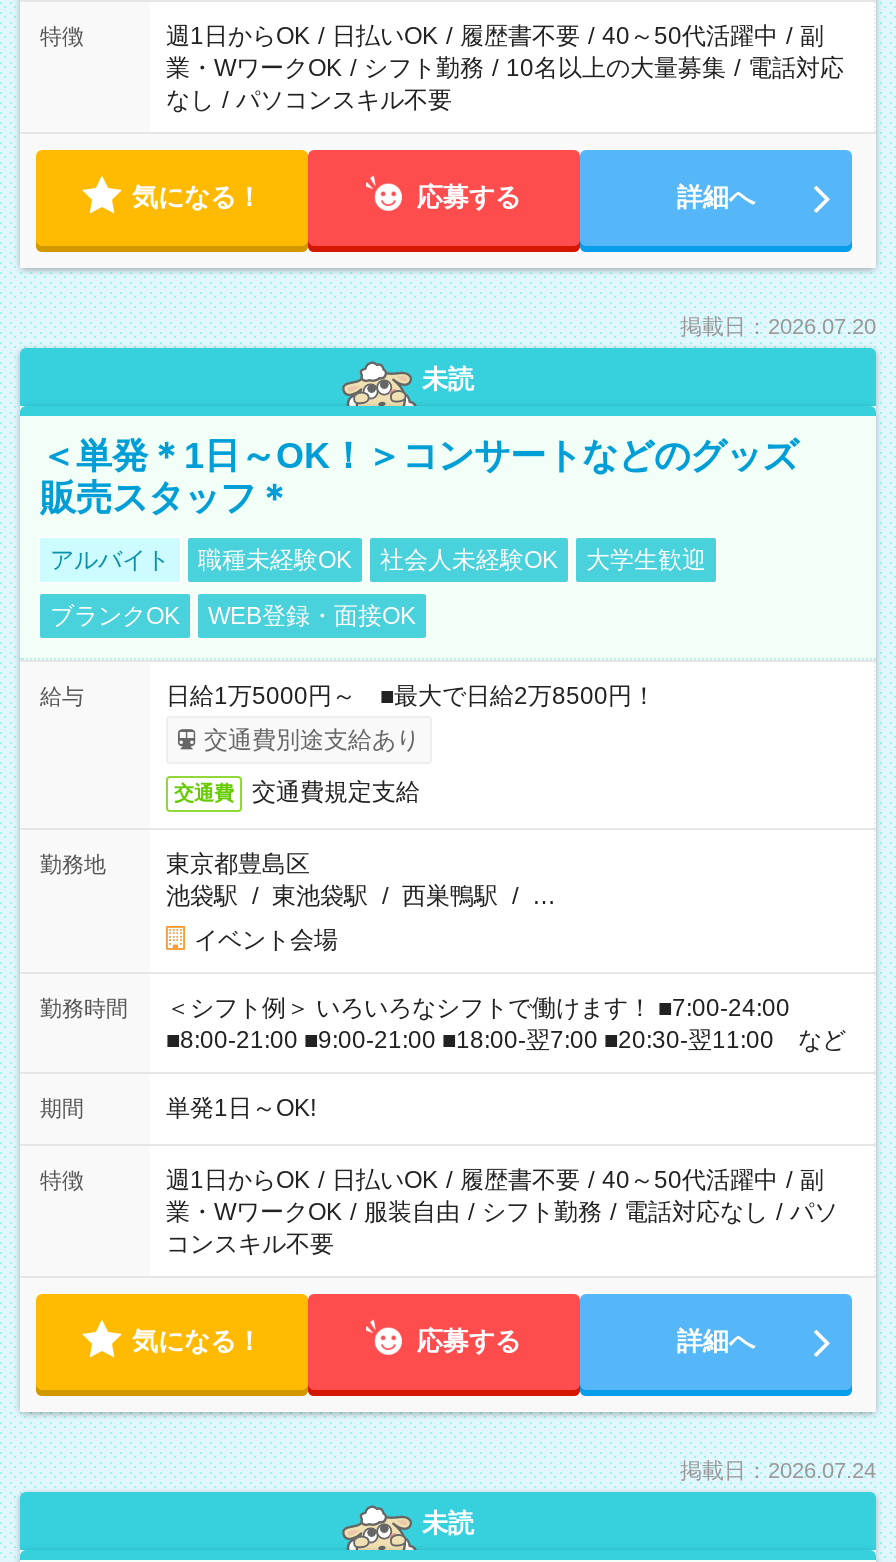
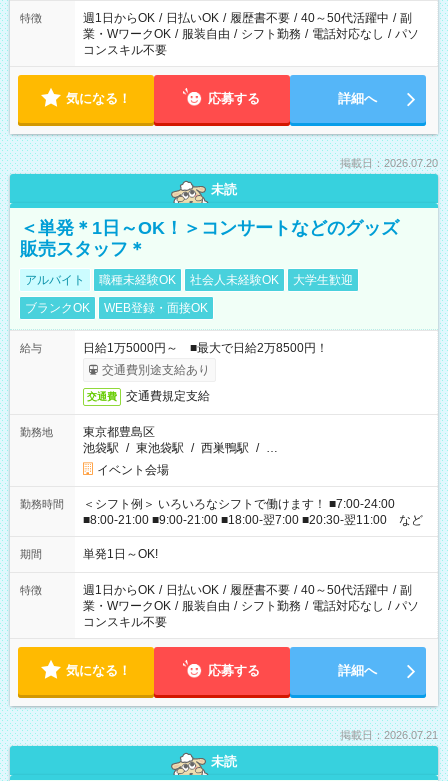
- 業・WワークOK / シフト勤務 / 10名以上の大量募集 / 電話対応
- なし / パソコンスキル不要
+ 業・WワークOK / 服装自由 / シフト勤務 / 電話対応なし / パソ
+ コンスキル不要

- 掲載日：2026.07.24
+ 掲載日：2026.07.21
